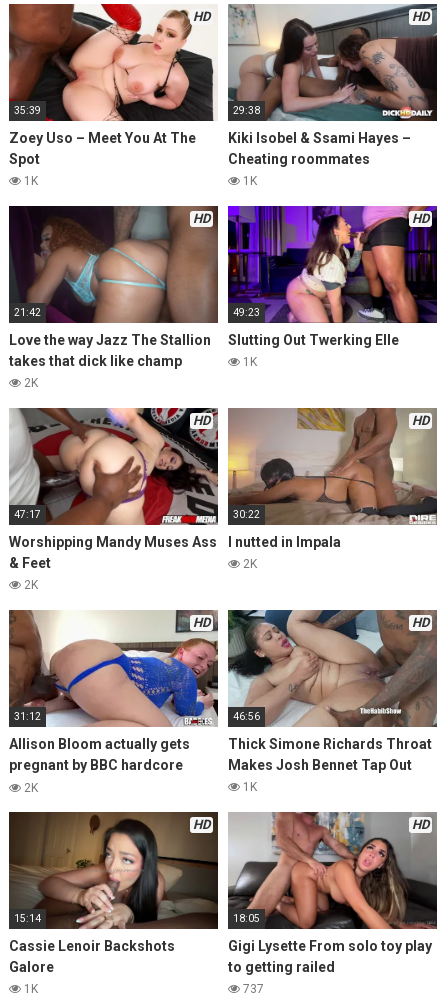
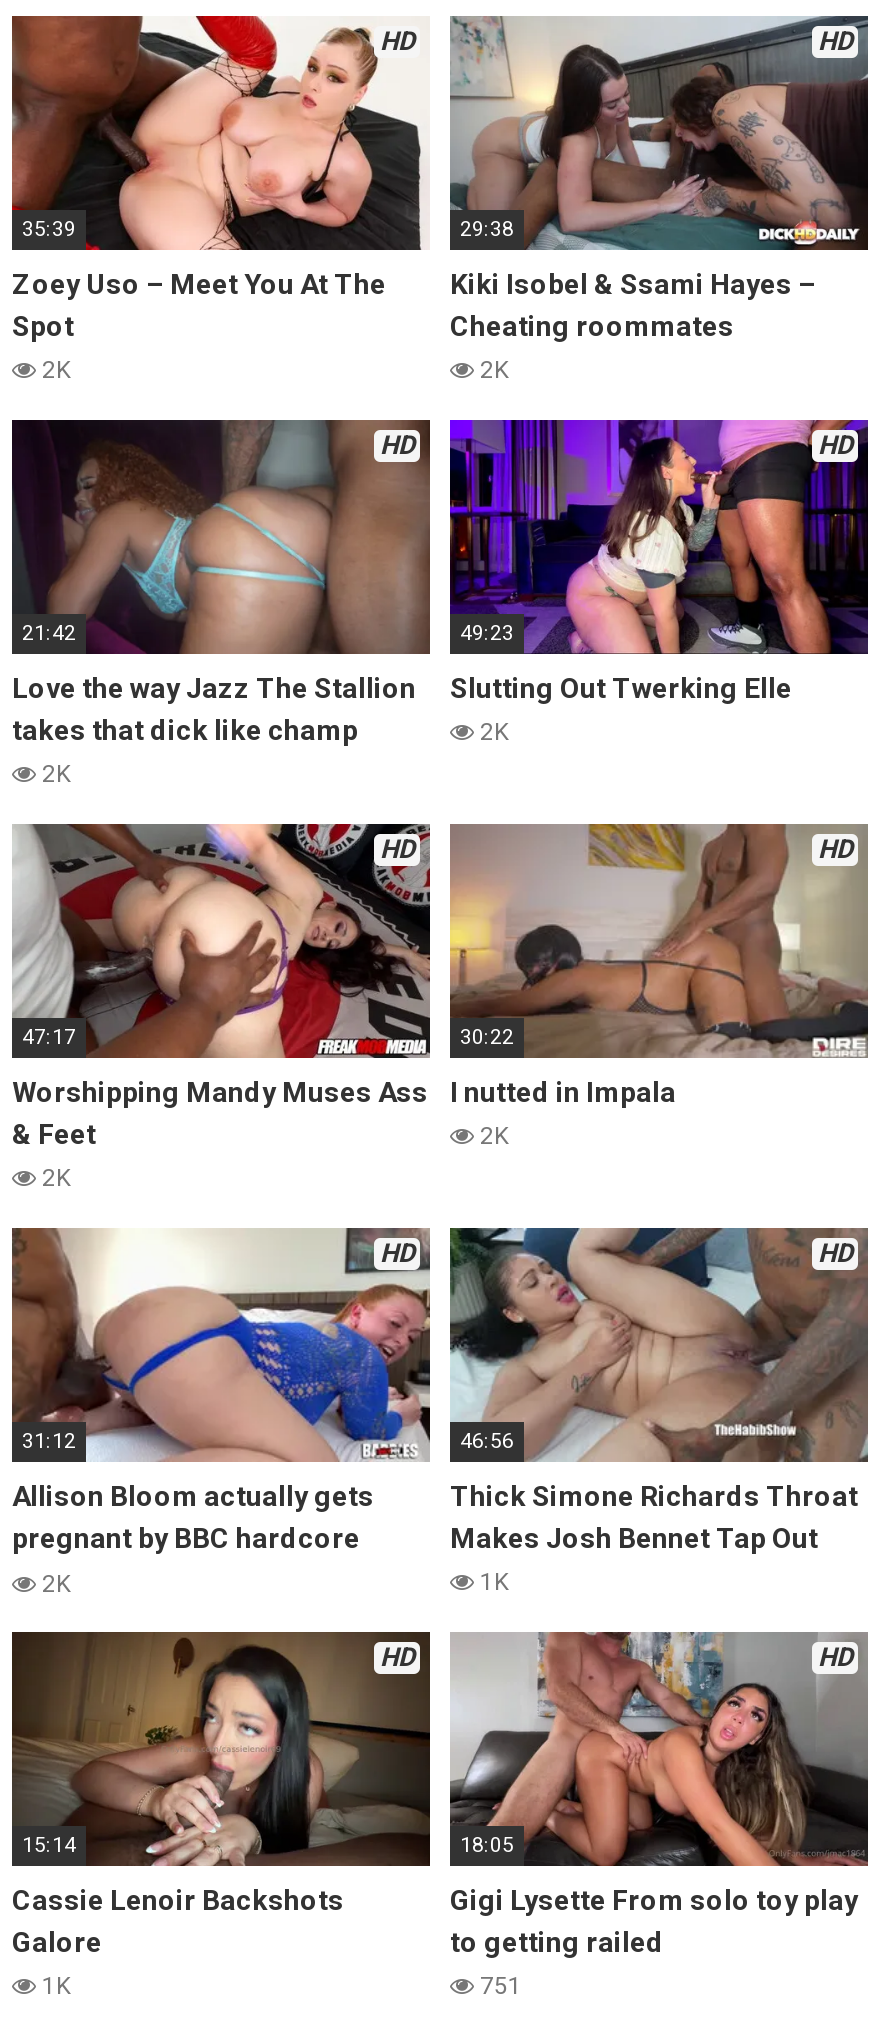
- 1K
+ 2K

- 1K
+ 2K

- 1K
+ 2K

- 737
+ 751
